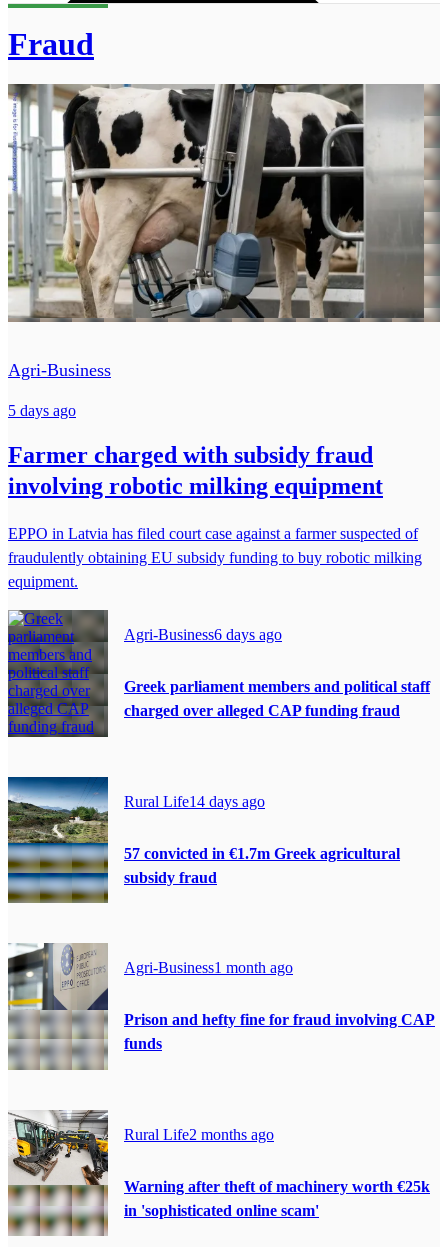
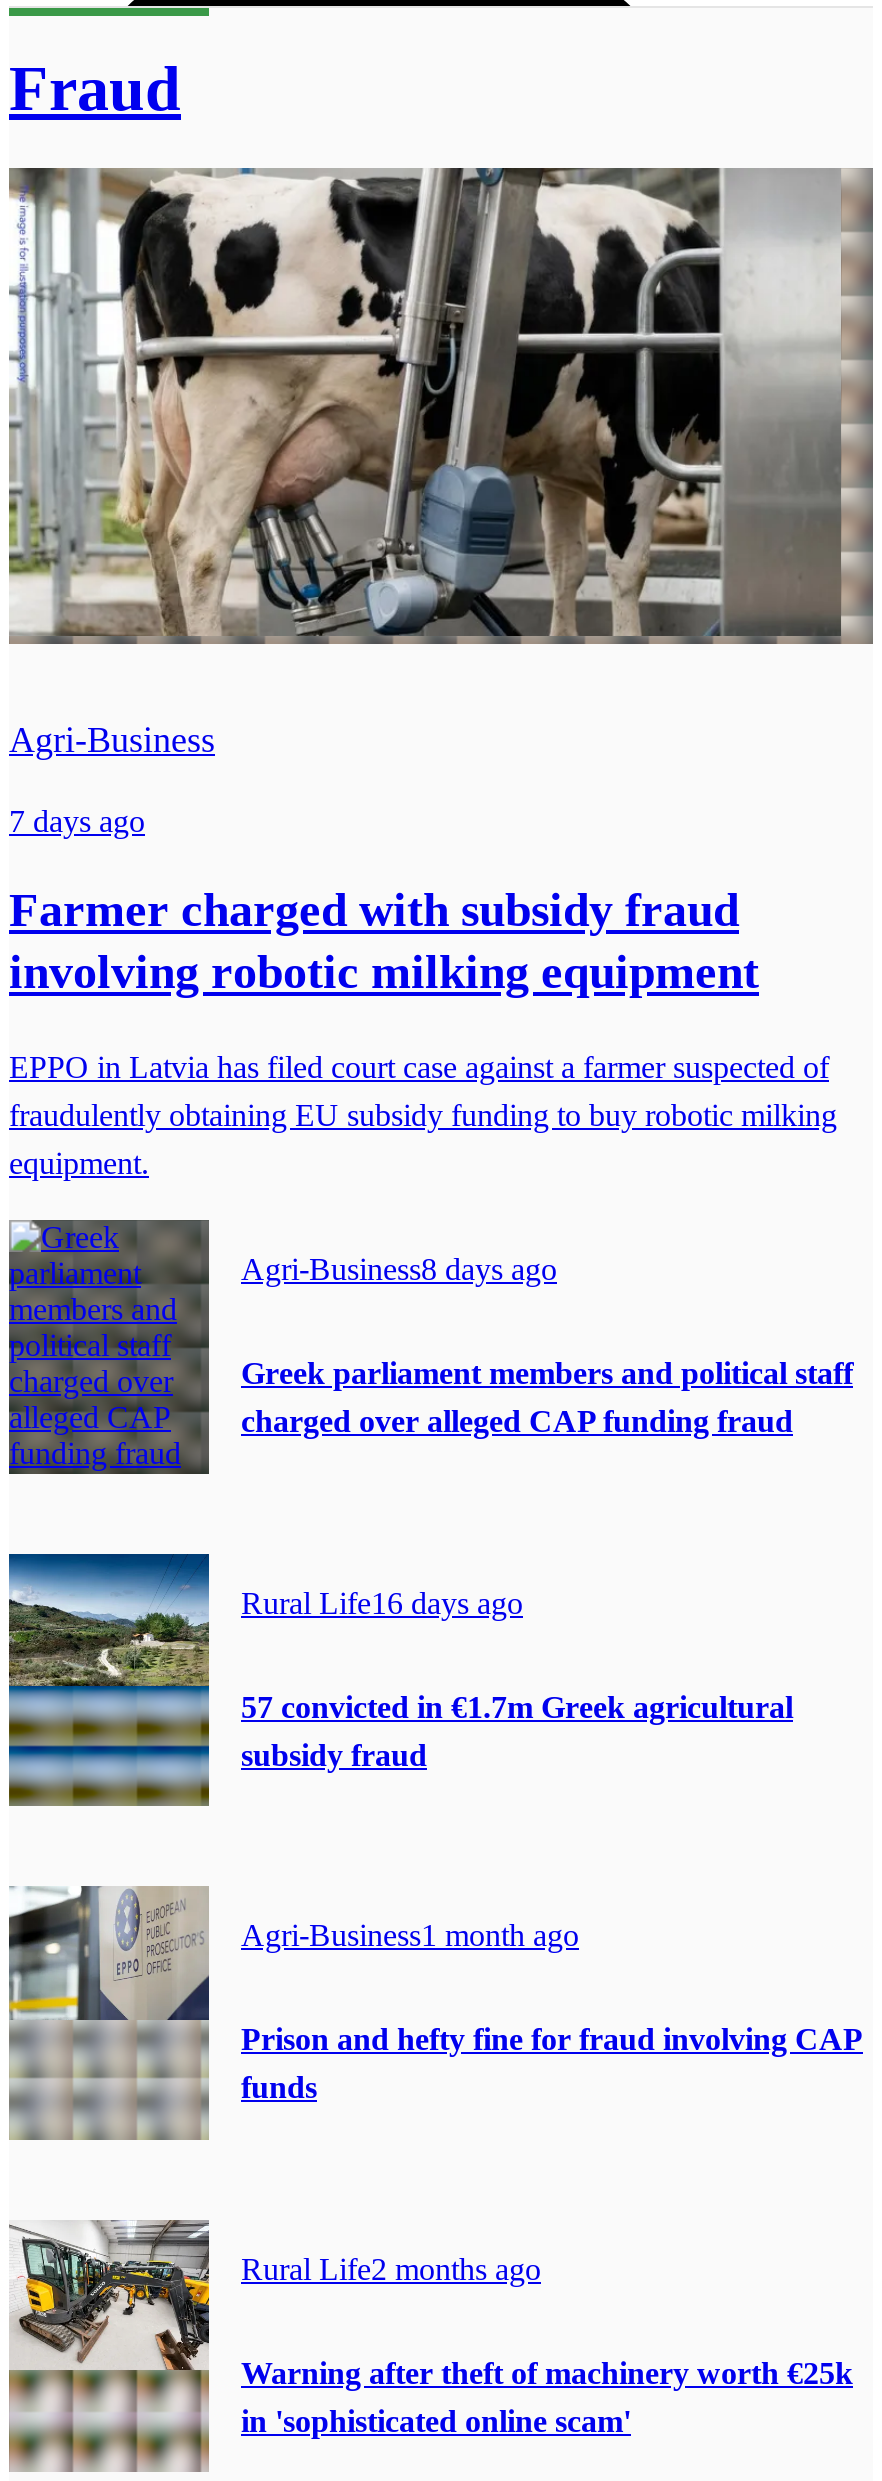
- 5 days ago
+ 7 days ago

- Agri-Business6 days ago
+ Agri-Business8 days ago

- Rural Life14 days ago
+ Rural Life16 days ago
